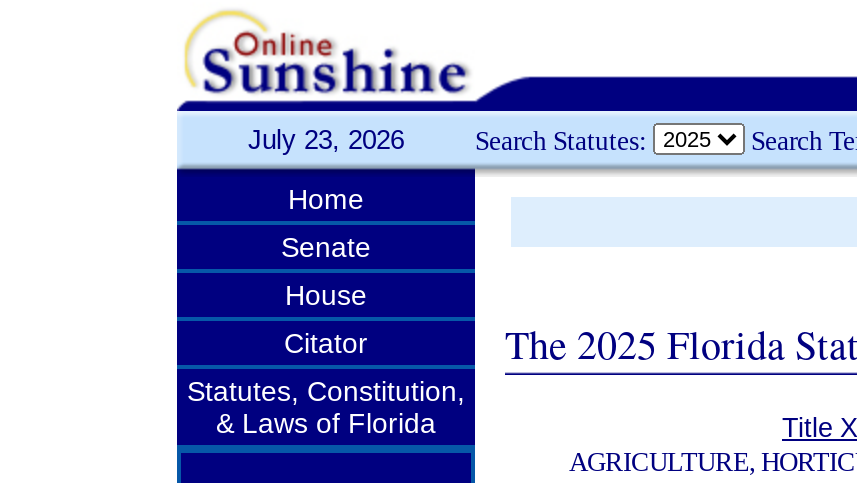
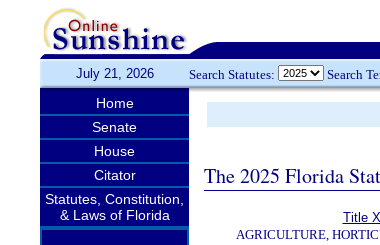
- July 23, 2026
+ July 21, 2026
